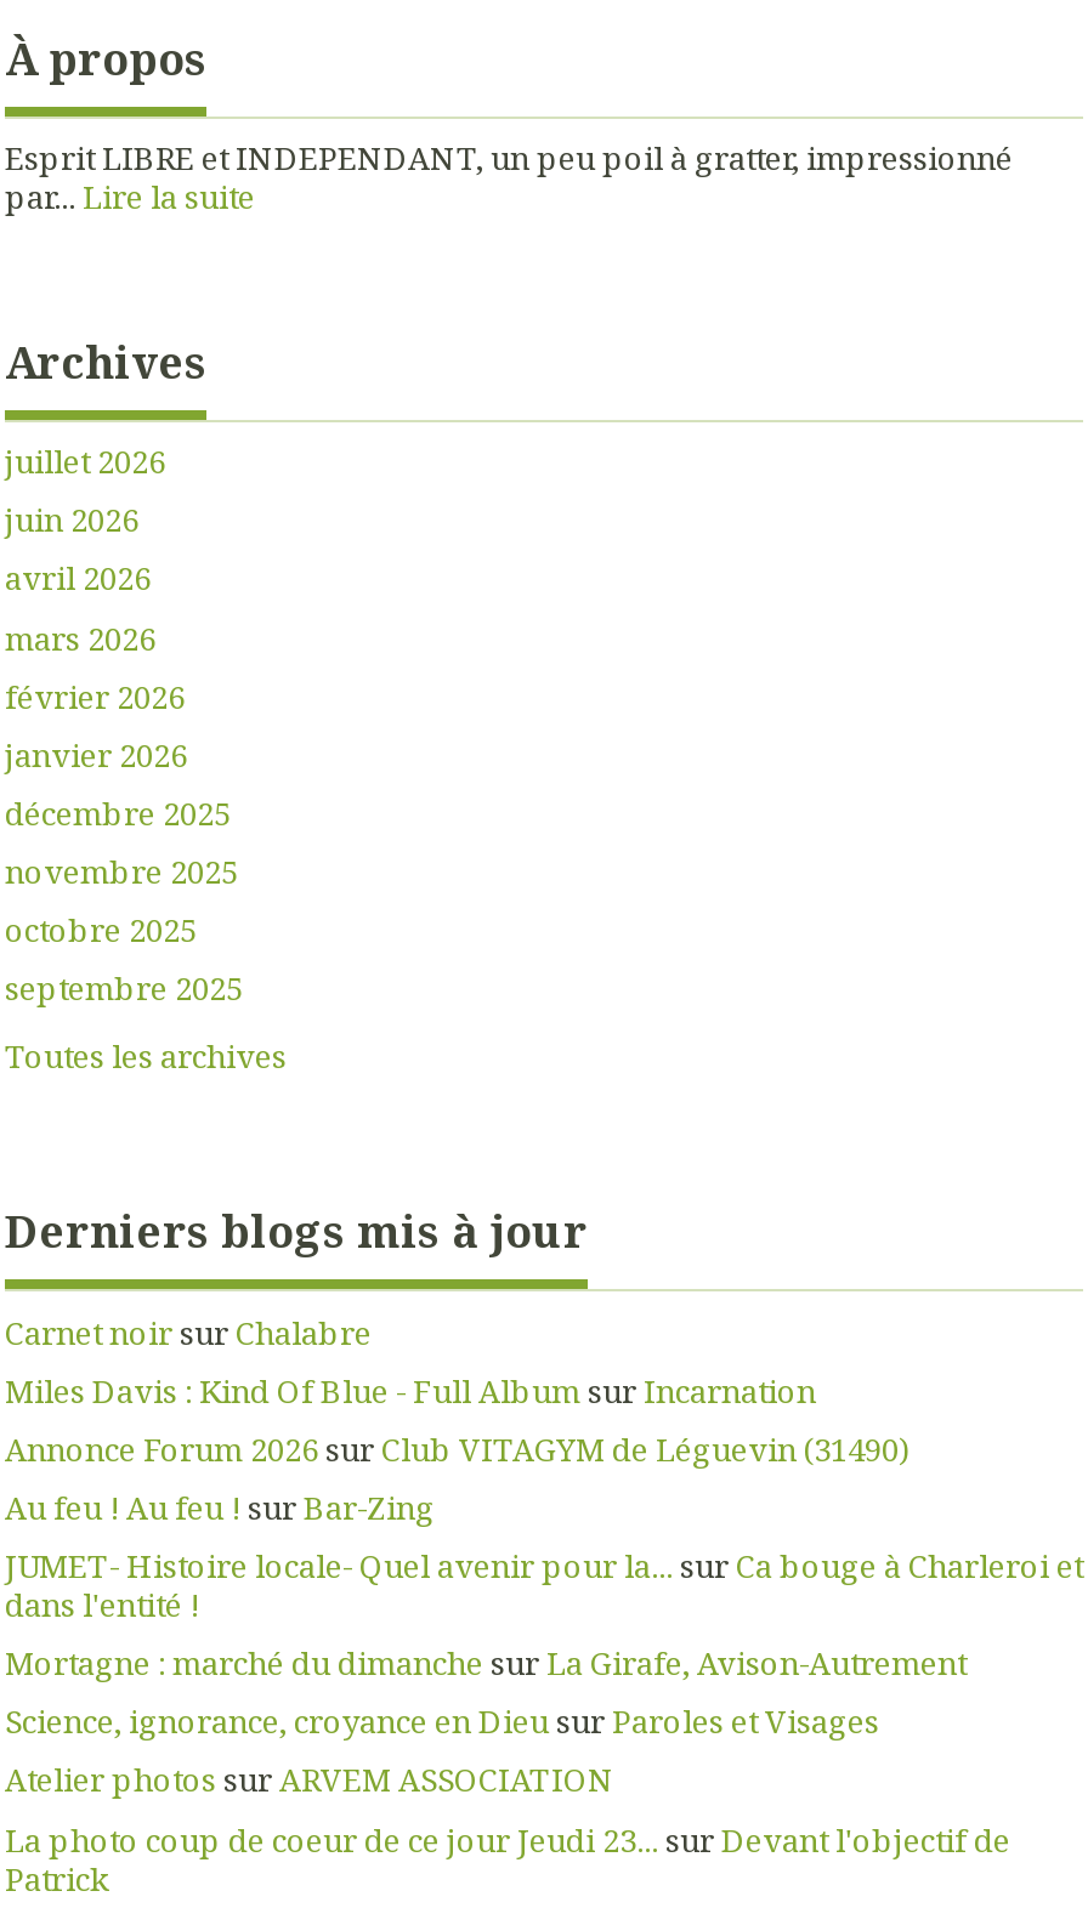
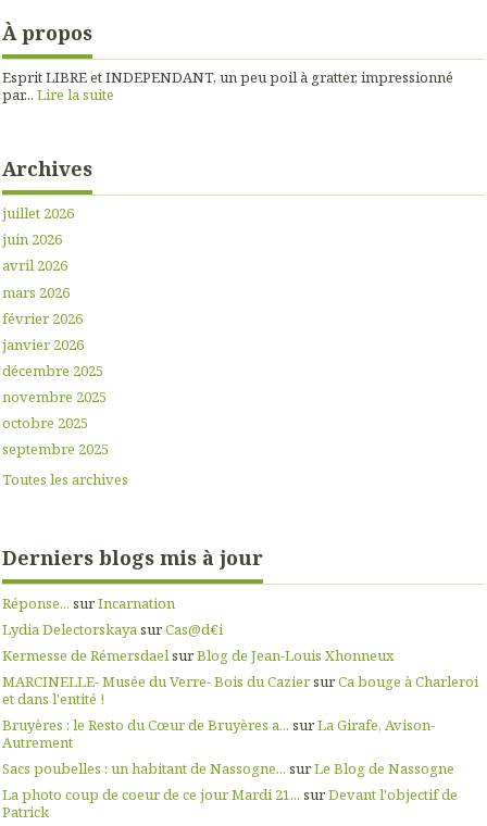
- Carnet noir sur Chalabre
- Miles Davis : Kind Of Blue - Full Album sur Incarnation
- Annonce Forum 2026 sur Club VITAGYM de Léguevin (31490)
- Au feu ! Au feu ! sur Bar-Zing
- JUMET- Histoire locale- Quel avenir pour la... sur Ca bouge à Charleroi et
- dans l'entité !
- Mortagne : marché du dimanche sur La Girafe, Avison-Autrement
- Science, ignorance, croyance en Dieu sur Paroles et Visages
- Atelier photos surARVEM ASSOCIATION
- La photo coup de coeur de ce jour Jeudi 23... sur Devant l'objectif de
+ Réponse... sur Incarnation
+ Lydia Delectorskaya sur Cas@d€i
+ Kermesse de Rémersdael sur Blog de Jean-Louis Xhonneux
+ MARCINELLE- Musée du Verre- Bois du Cazier sur Ca bouge à Charleroi
+ et dans l'entité !
+ Bruyères : le Resto du Cœur de Bruyères a... sur La Girafe, Avison-
+ Autrement
+ Sacs poubelles : un habitant de Nassogne... sur Le Blog de Nassogne
+ La photo coup de coeur de ce jour Mardi 21... sur Devant l'objectif de
